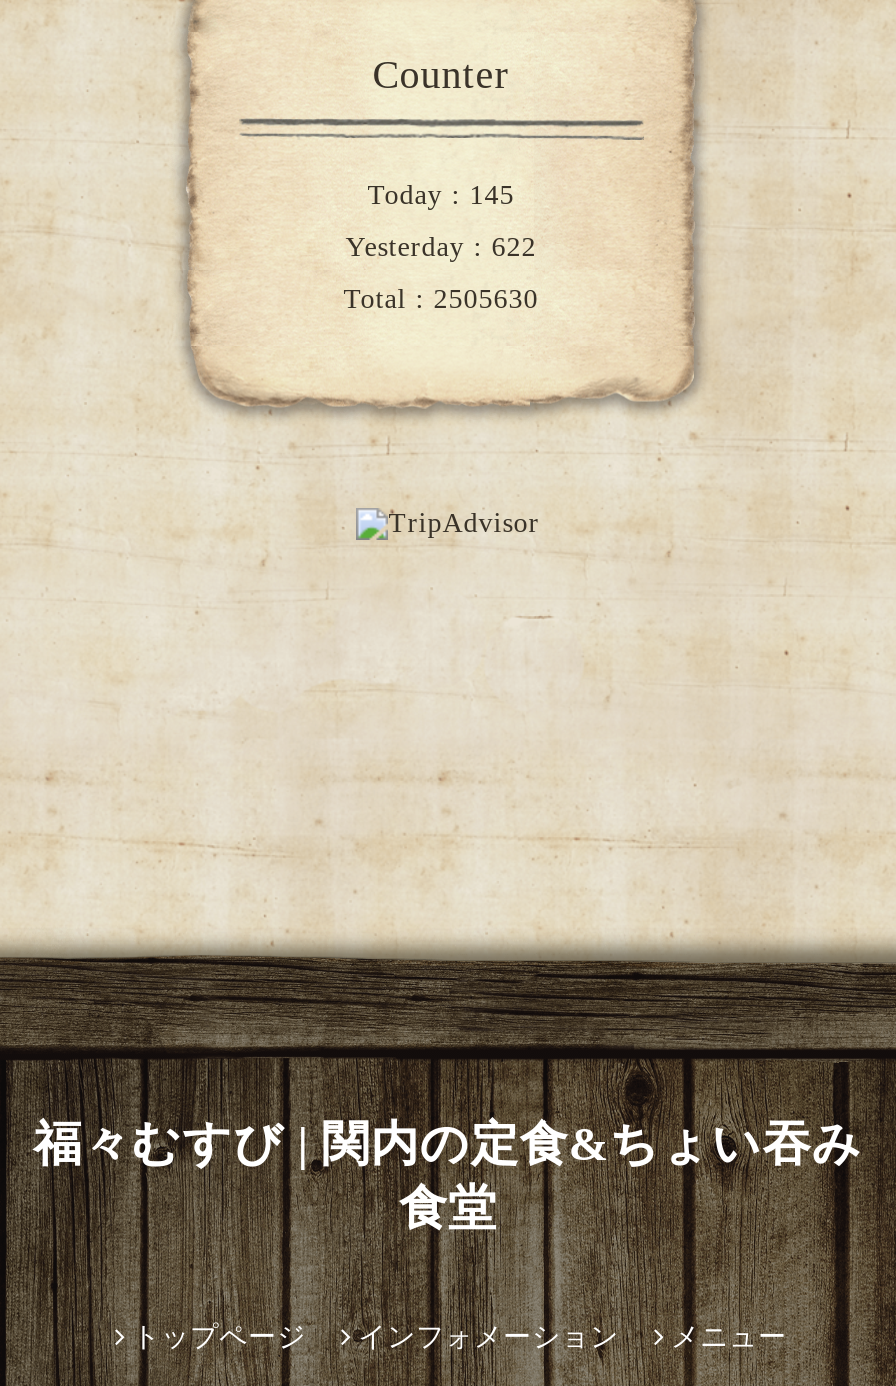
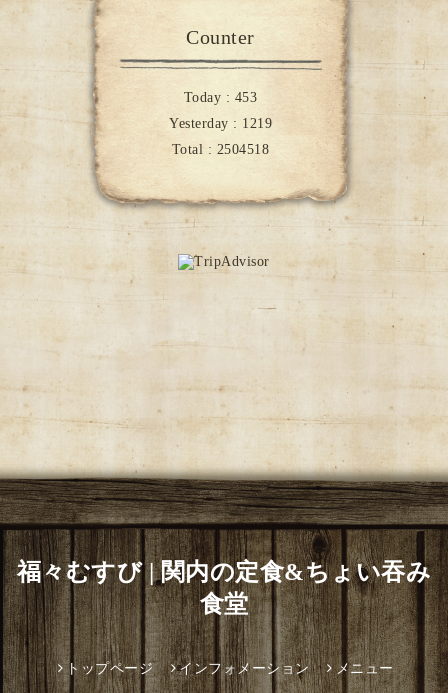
- Today : 145
+ Today : 453

- Yesterday : 622
+ Yesterday : 1219

- Total : 2505630
+ Total : 2504518
